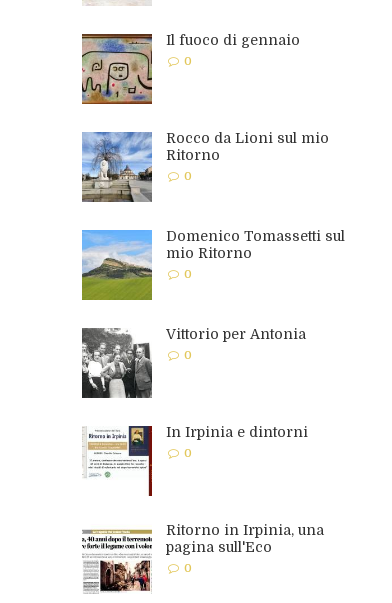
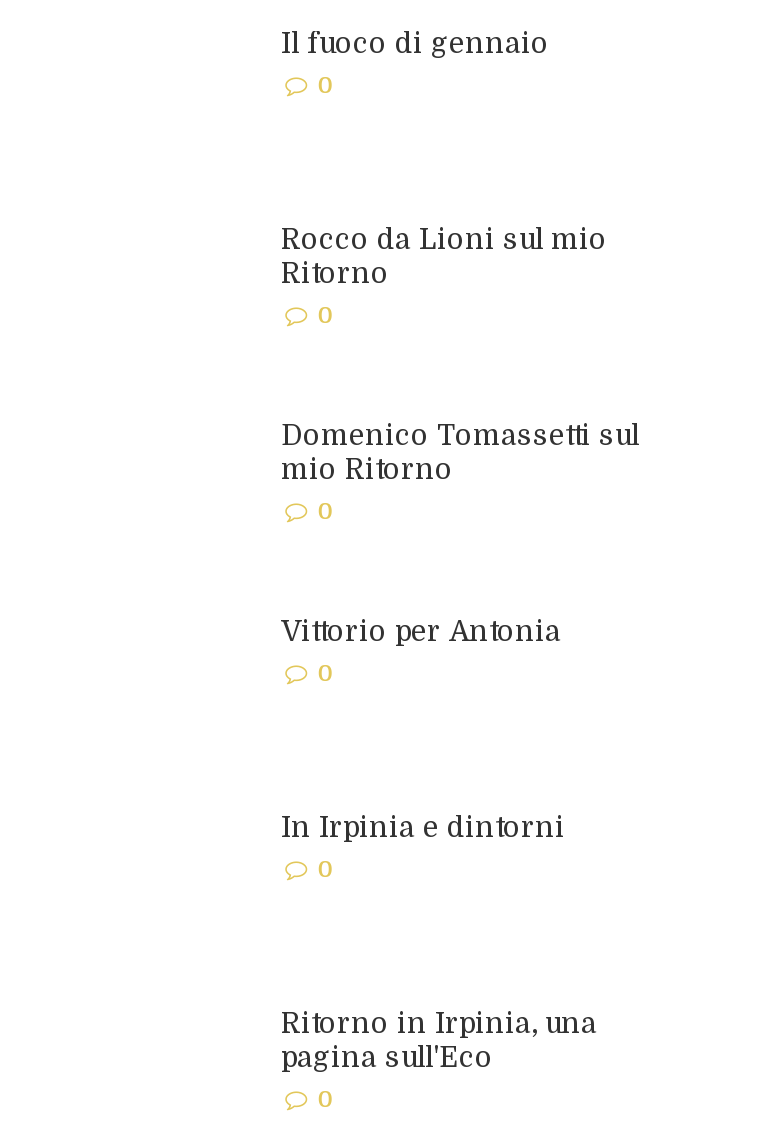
- [image]

- [image]

- [image]

- [image]

- [image]

- [image]
